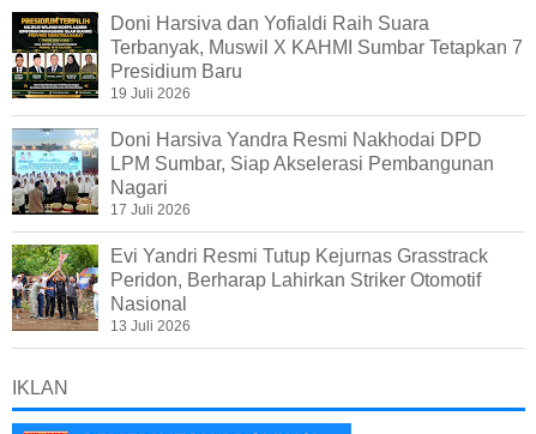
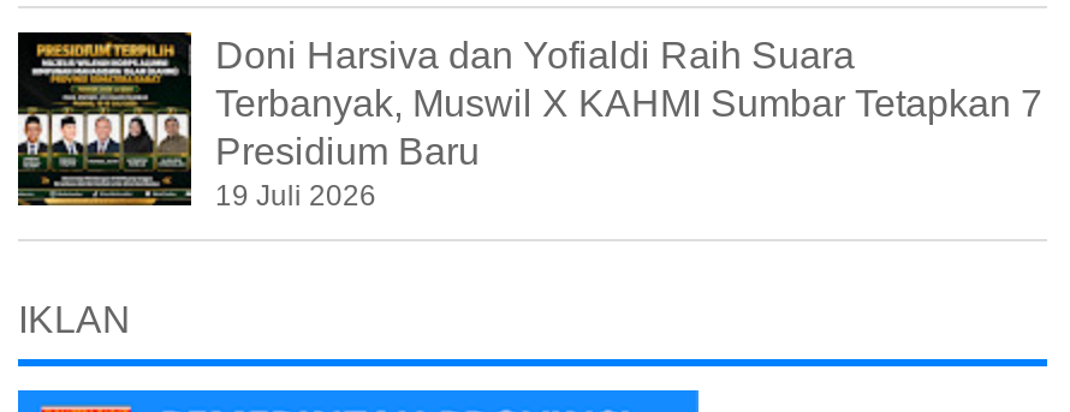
- [image]
- Doni Harsiva Yandra Resmi Nakhodai DPD
- LPM Sumbar, Siap Akselerasi Pembangunan
- Nagari
- 17 Juli 2026
- Evi Yandri Resmi Tutup Kejurnas Grasstrack
- Peridon, Berharap Lahirkan Striker Otomotif
- Nasional
- 13 Juli 2026

- [image]
